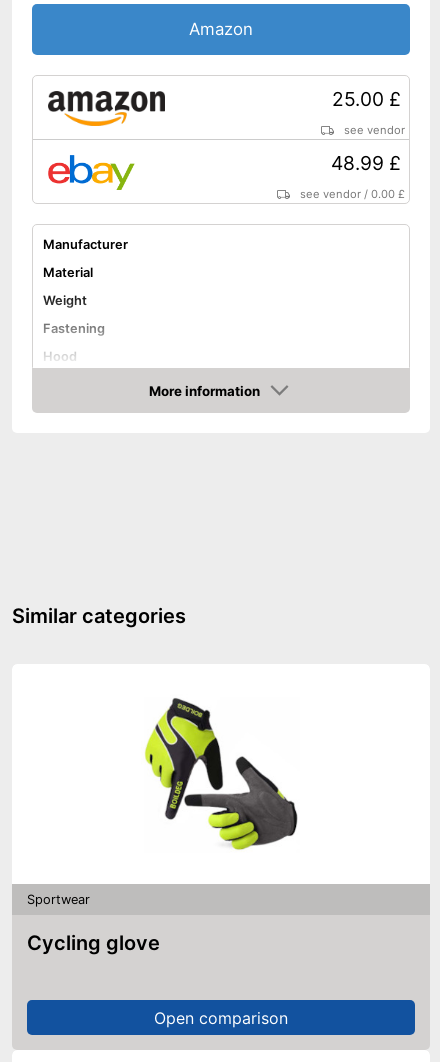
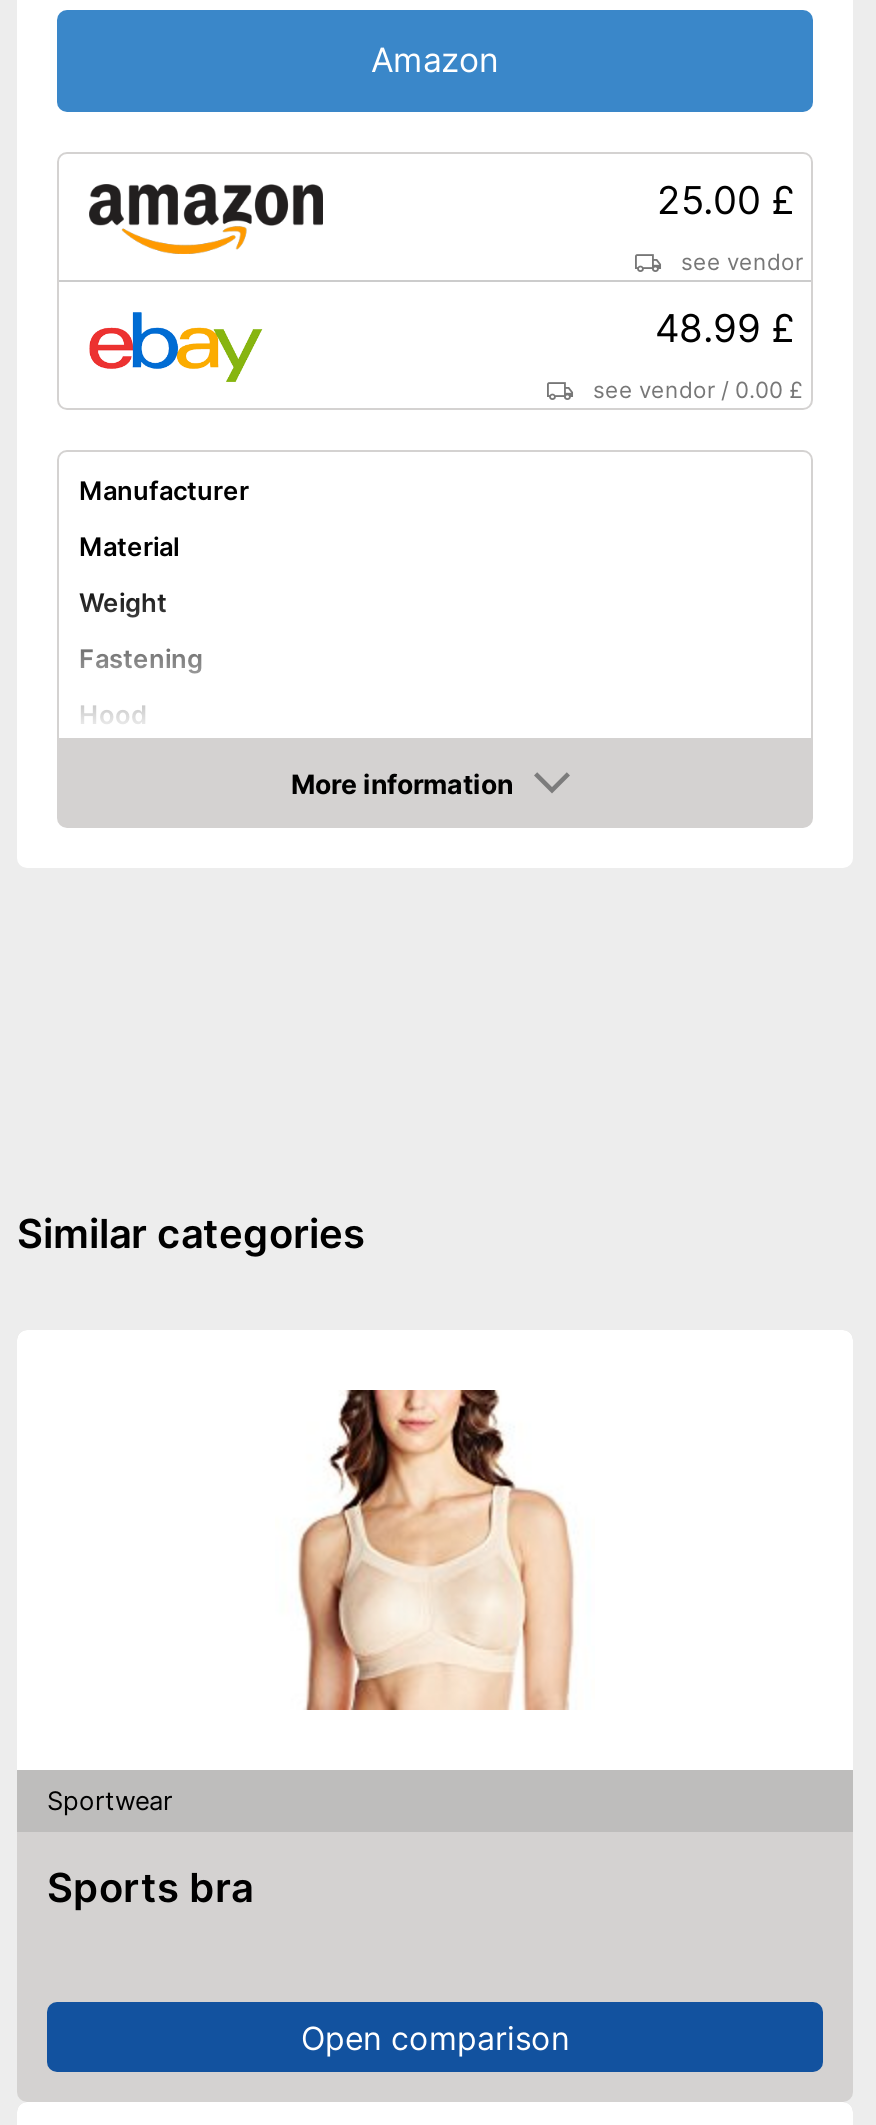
- [image]
+ [image]

- Cycling glove
+ Sports bra
